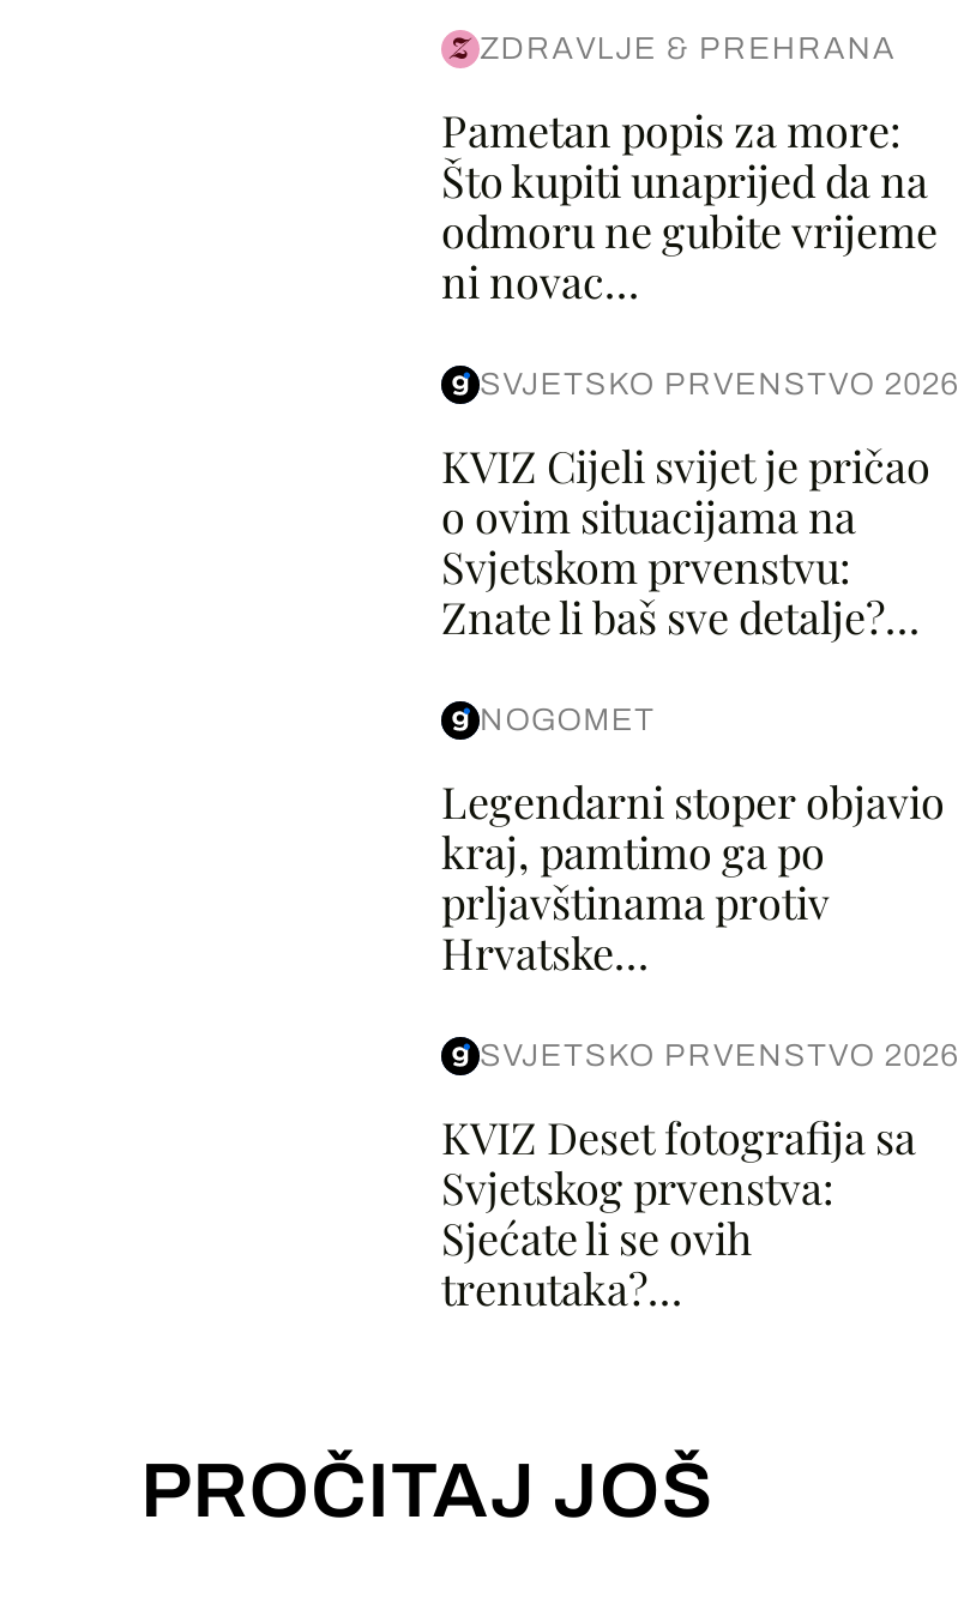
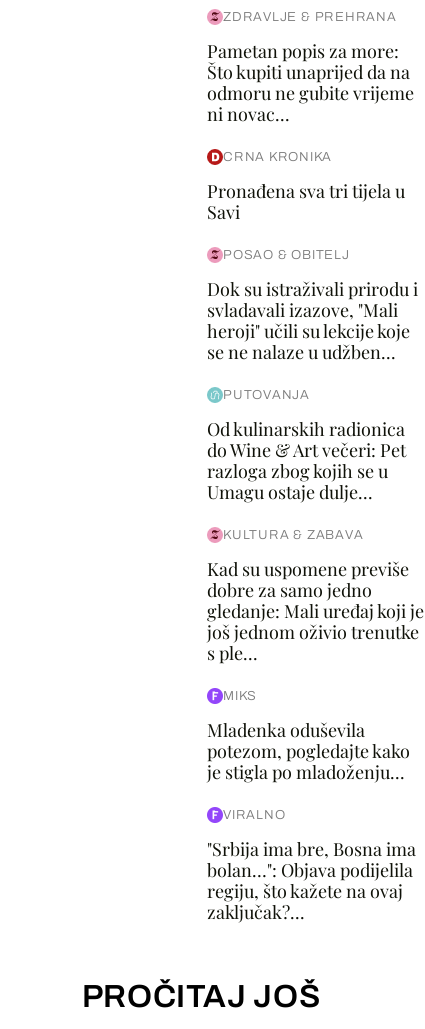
- SVJETSKO PRVENSTVO 2026
- KVIZ Cijeli svijet je pričao
- o ovim situacijama na
- Svjetskom prvenstvu:
- Znate li baš sve detalje?...
- NOGOMET
- Legendarni stoper objavio
- kraj, pamtimo ga po
- prljavštinama protiv
- Hrvatske...
- SVJETSKO PRVENSTVO 2026
- KVIZ Deset fotografija sa
- Svjetskog prvenstva:
- Sjećate li se ovih
- trenutaka?...
+ CRNA KRONIKA
+ Pronađena sva tri tijela u
+ Savi
+ POSAO & OBITELJ
+ Dok su istraživali prirodu i
+ svladavali izazove, "Mali
+ heroji" učili su lekcije koje
+ se ne nalaze u udžben...
+ PUTOVANJA
+ Od kulinarskih radionica
+ do Wine & Art večeri: Pet
+ razloga zbog kojih se u
+ Umagu ostaje dulje...
+ KULTURA & ZABAVA
+ Kad su uspomene previše
+ dobre za samo jedno
+ gledanje: Mali uređaj koji je
+ još jednom oživio trenutke
+ s ple...
+ MIKS
+ Mladenka oduševila
+ potezom, pogledajte kako
+ je stigla po mladoženju...
+ VIRALNO
+ "Srbija ima bre, Bosna ima
+ bolan…": Objava podijelila
+ regiju, što kažete na ovaj
+ zaključak?...
